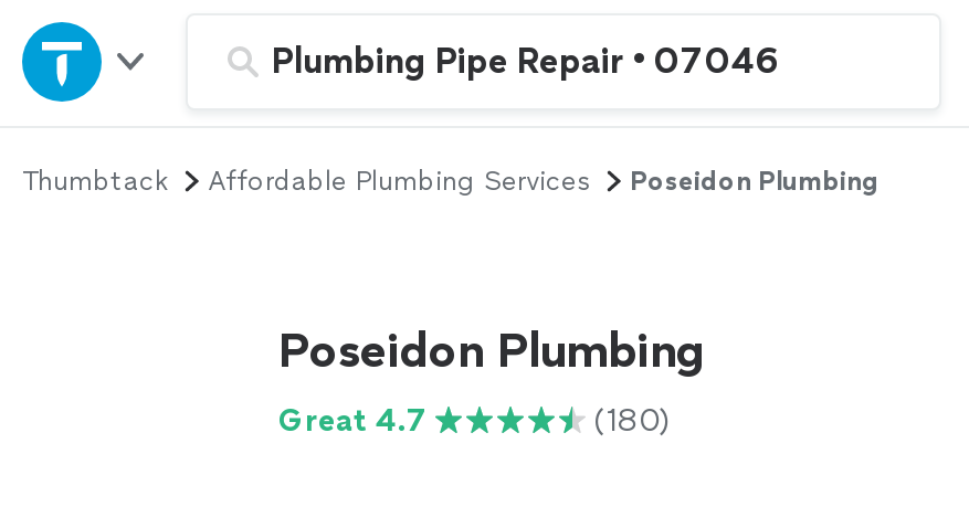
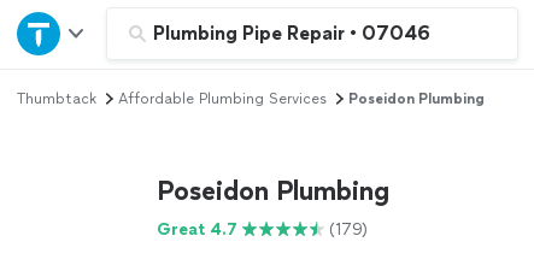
- (180)
+ (179)
